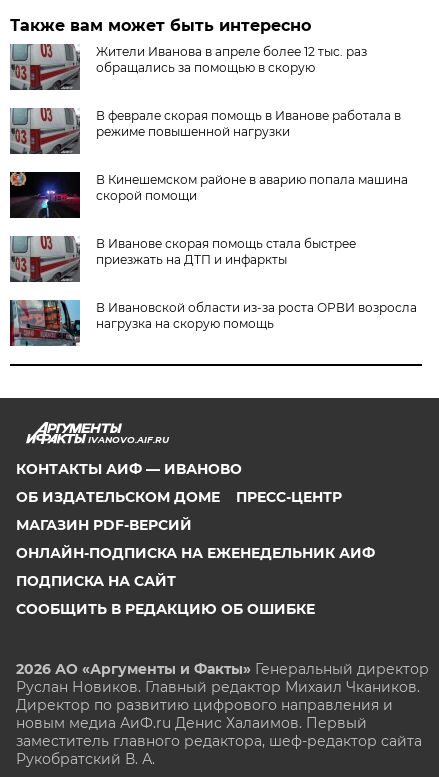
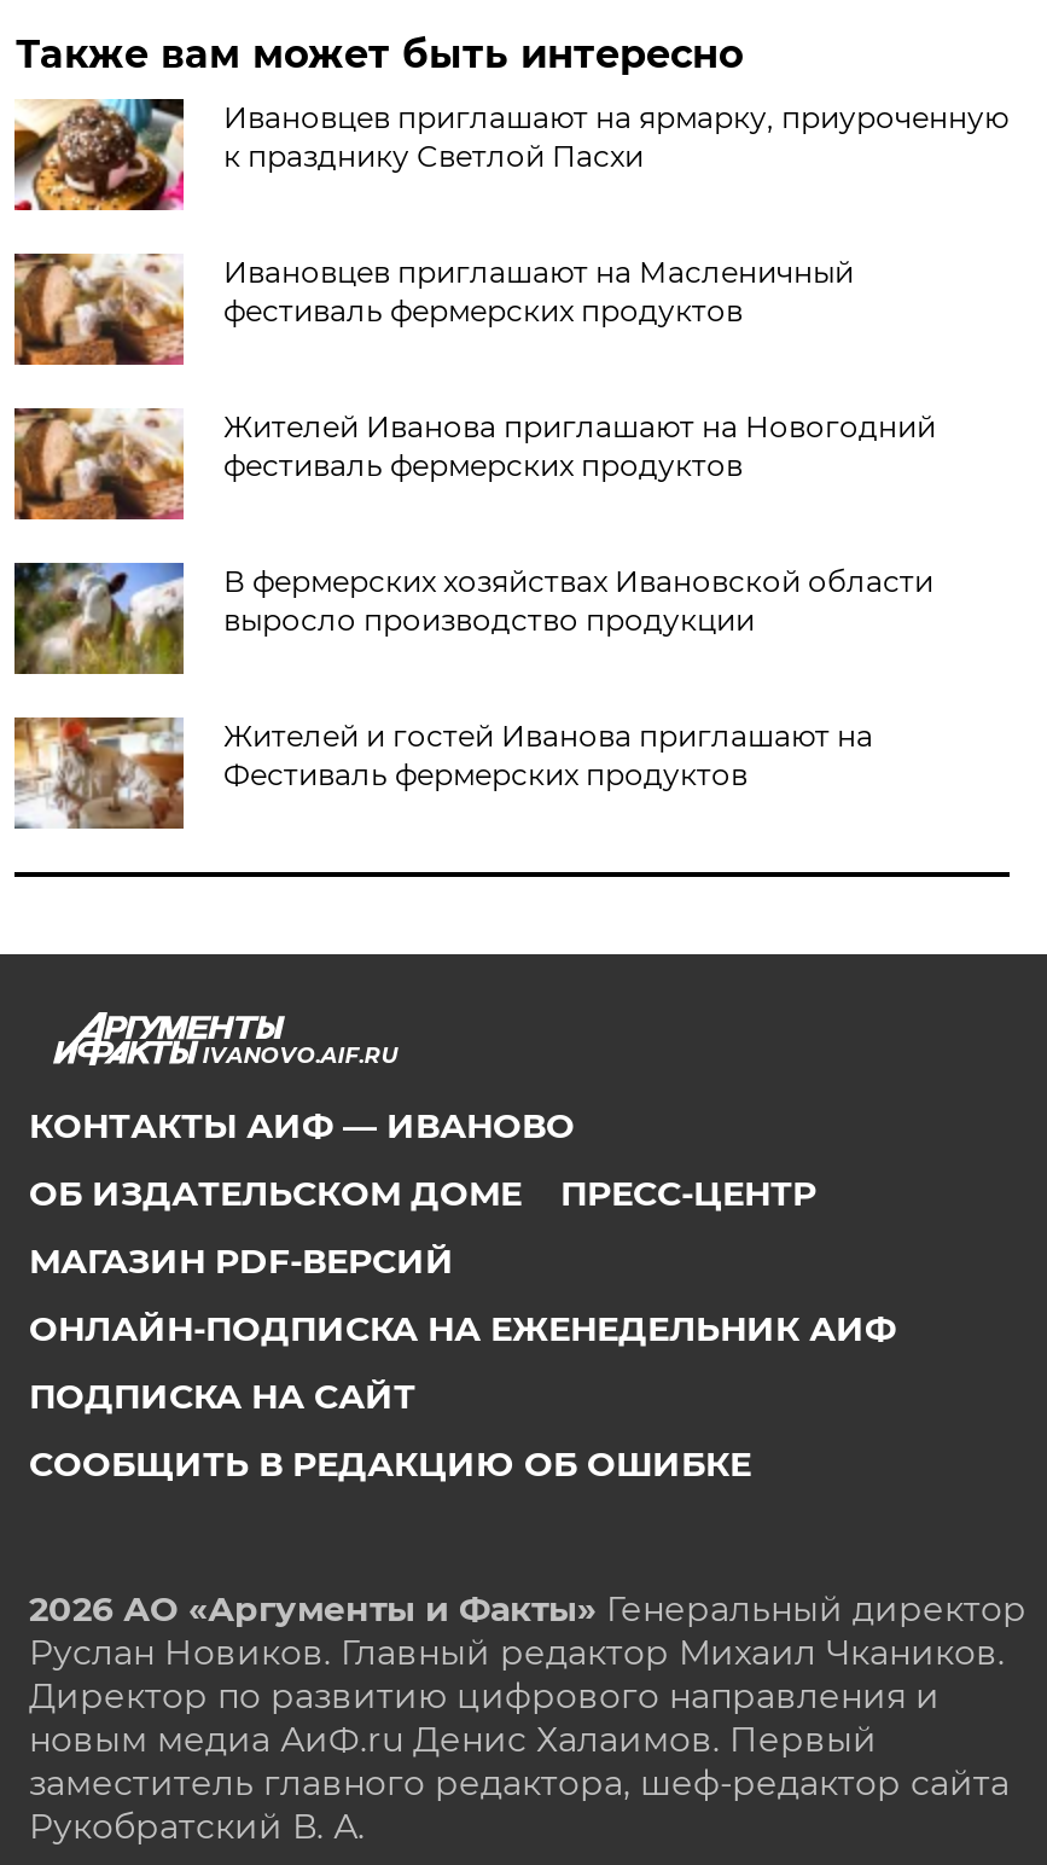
- [image]
- Жители Иванова в апреле более 12 тыс. раз
- обращались за помощью в скорую
+ [image]
+ Ивановцев приглашают на ярмарку, приуроченную
+ к празднику Светлой Пасхи

- [image]
- В феврале скорая помощь в Иванове работала в
- режиме повышенной нагрузки
+ [image]
+ Ивановцев приглашают на Масленичный
+ фестиваль фермерских продуктов

- [image]
- В Кинешемском районе в аварию попала машина
- скорой помощи
+ [image]
+ Жителей Иванова приглашают на Новогодний
+ фестиваль фермерских продуктов

- [image]
- В Иванове скорая помощь стала быстрее
- приезжать на ДТП и инфаркты
+ [image]
+ В фермерских хозяйствах Ивановской области
+ выросло производство продукции

- [image]
- В Ивановской области из-за роста ОРВИ возросла
- нагрузка на скорую помощь
+ [image]
+ Жителей и гостей Иванова приглашают на
+ Фестиваль фермерских продуктов
